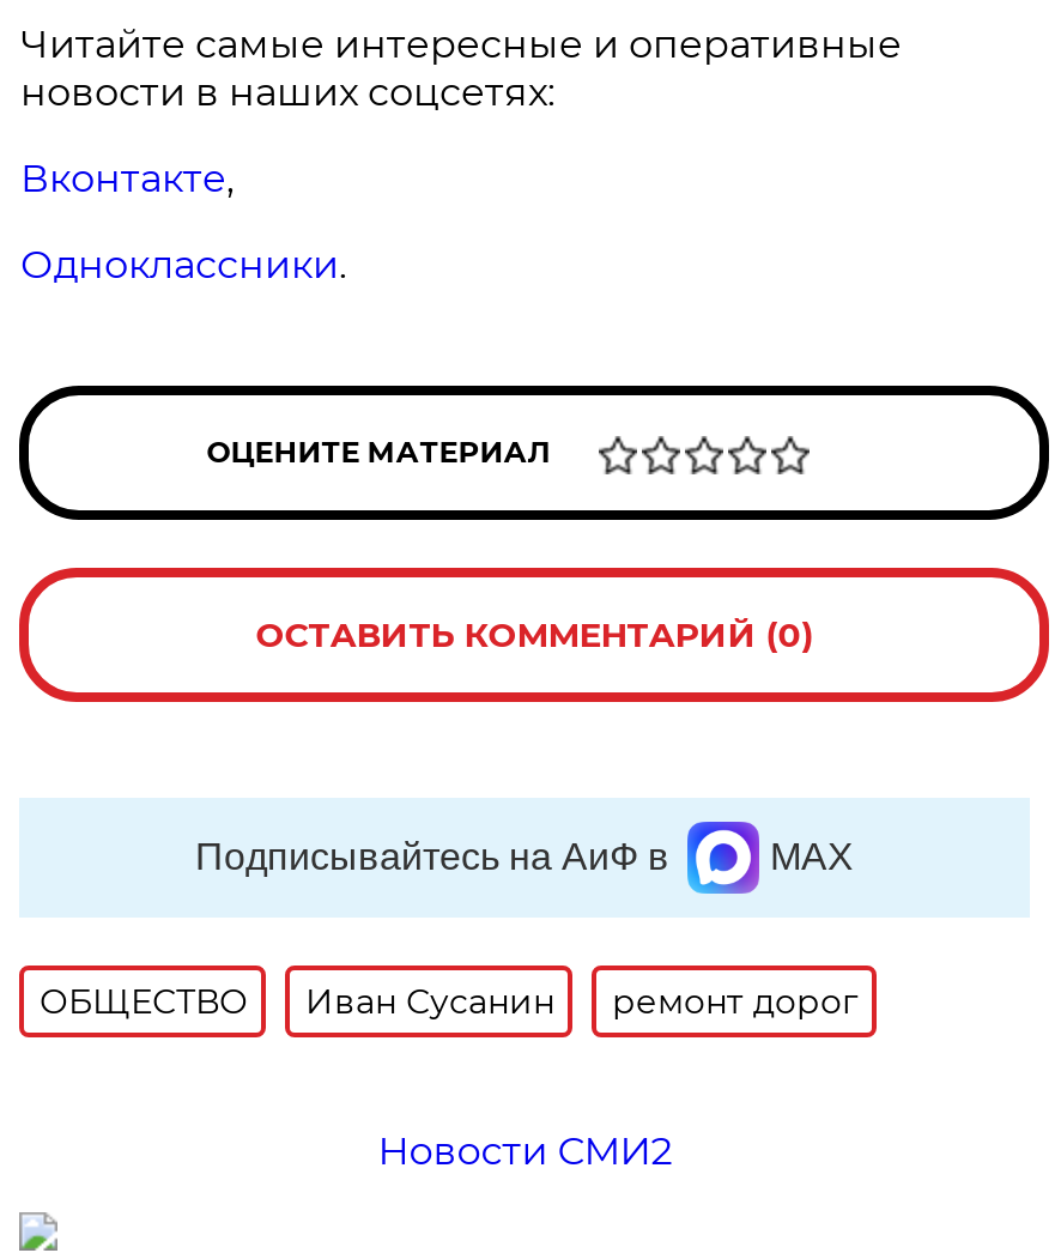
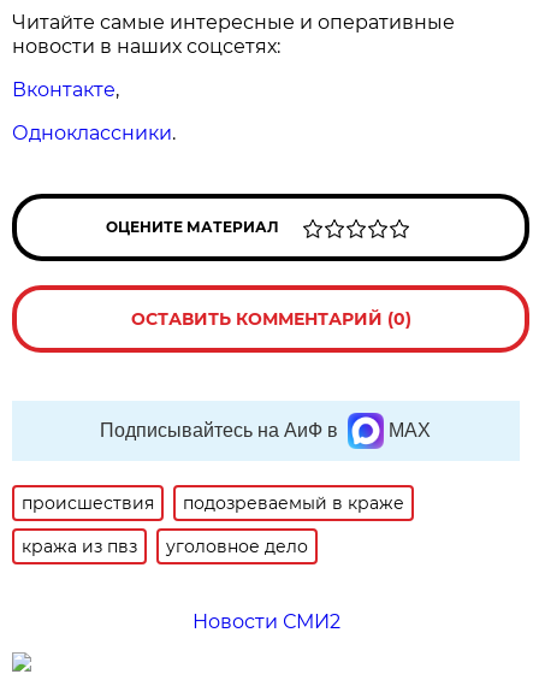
- ОБЩЕСТВО
- Иван Сусанин
- ремонт дорог
+ происшествия
+ подозреваемый в краже
+ кража из пвз
+ уголовное дело
